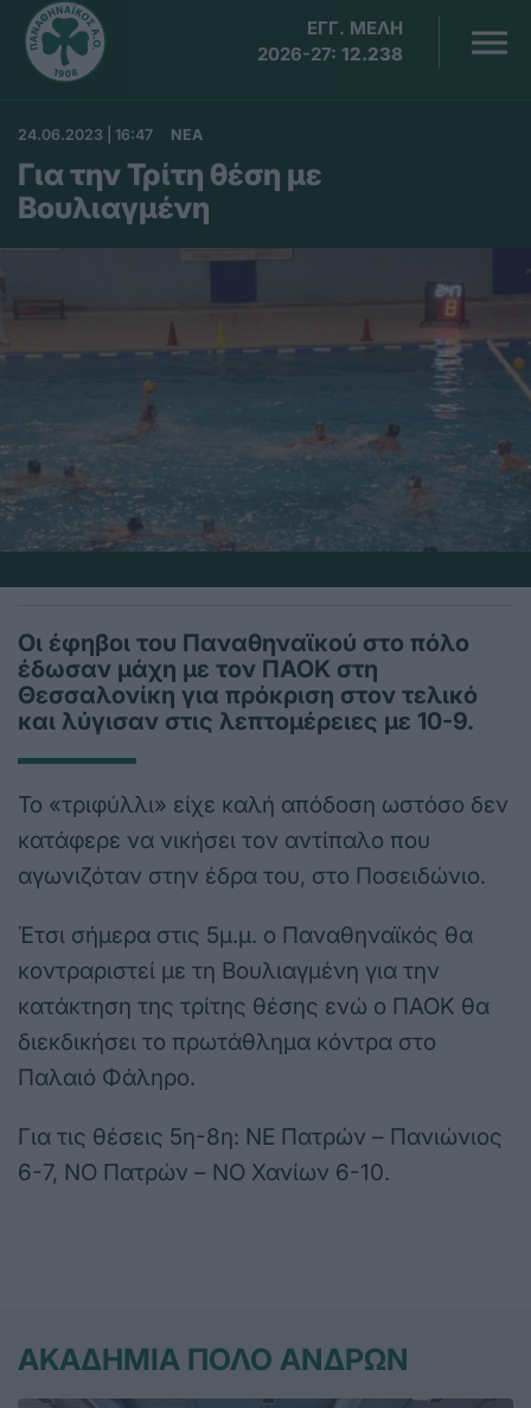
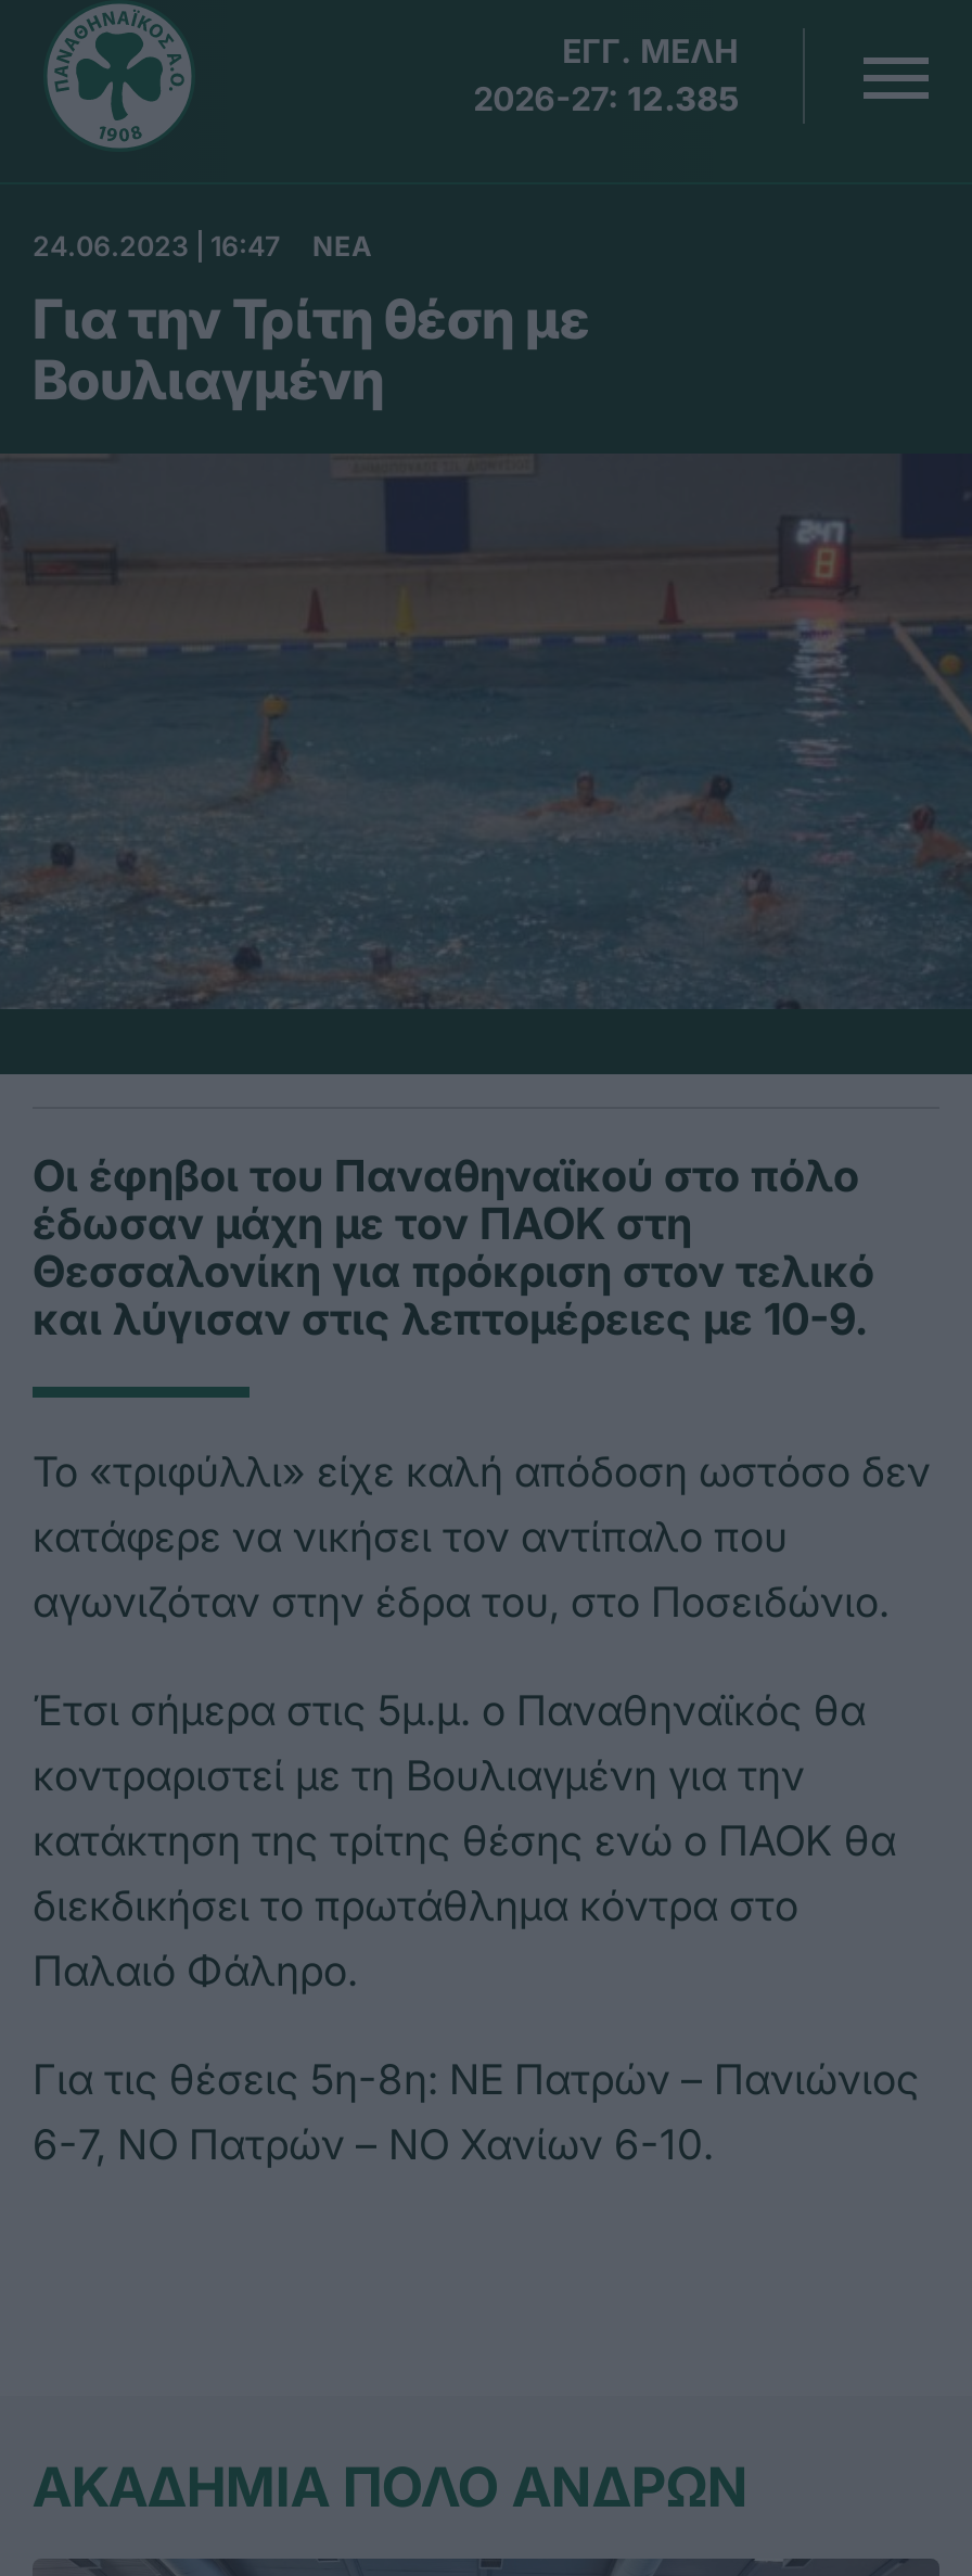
- 2026-27: 12.238
+ 2026-27: 12.385
